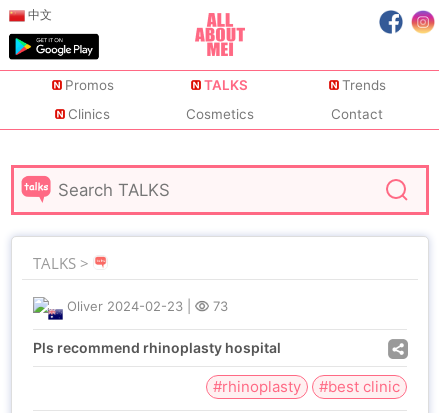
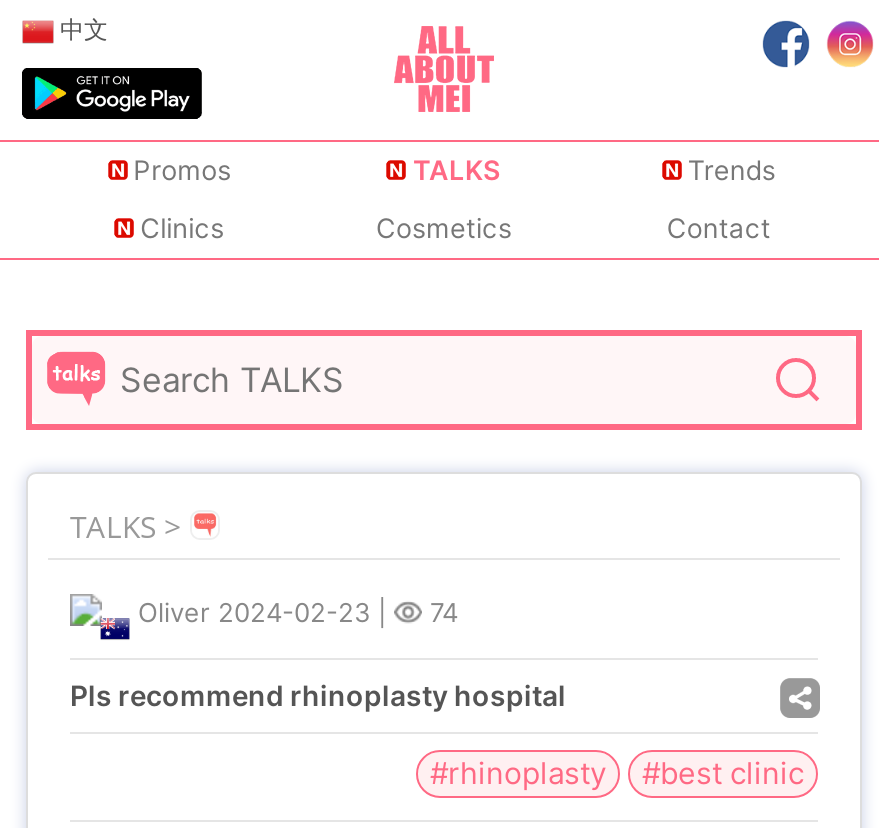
- 73
+ 74
